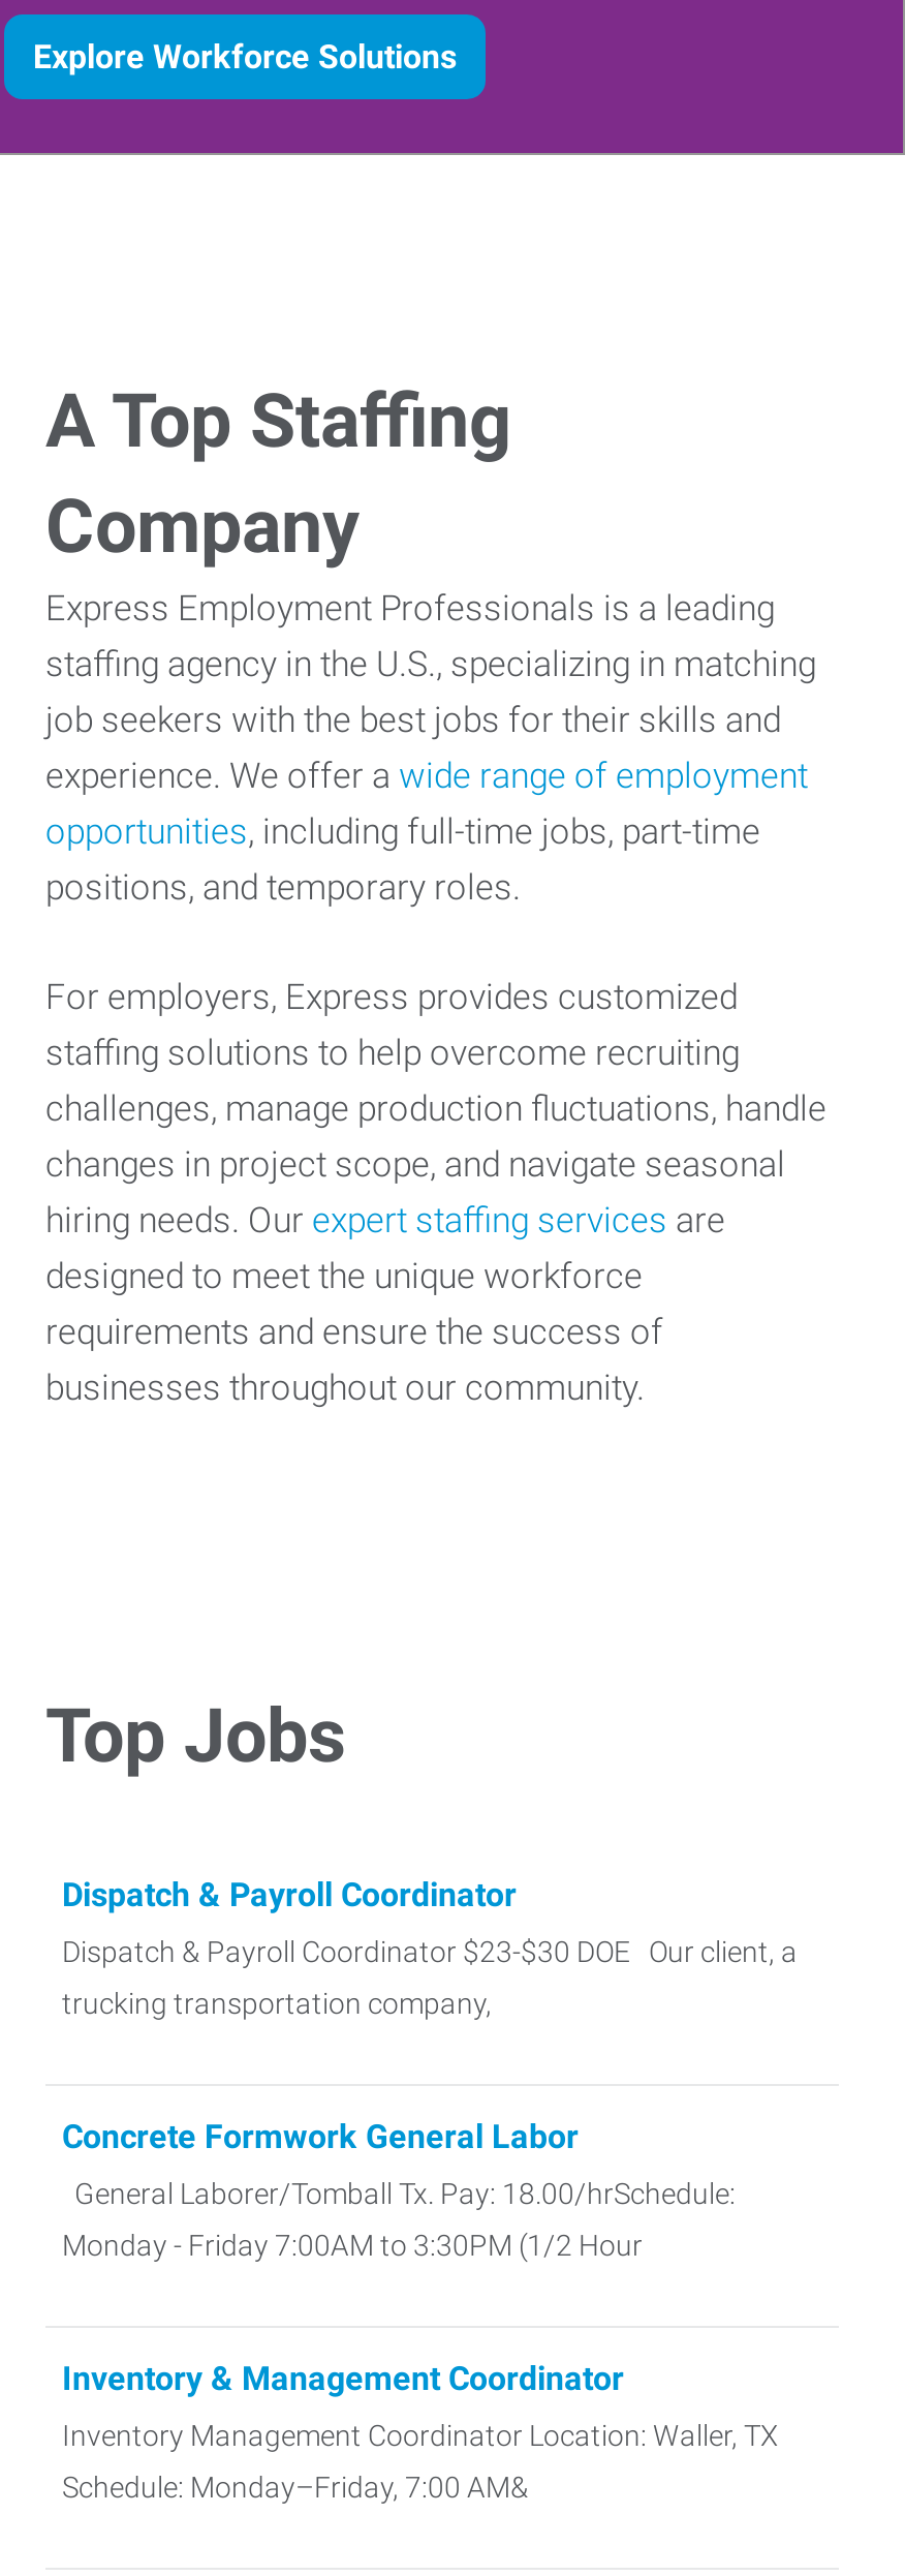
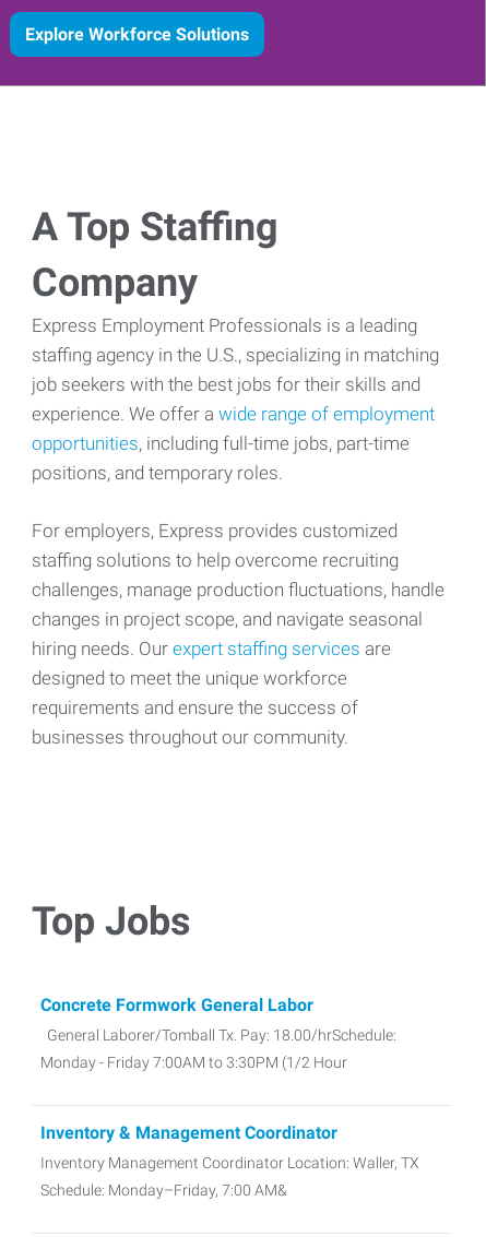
- Dispatch & Payroll Coordinator
- Dispatch & Payroll Coordinator $23-$30 DOE Our client, a
- trucking transportation company,
